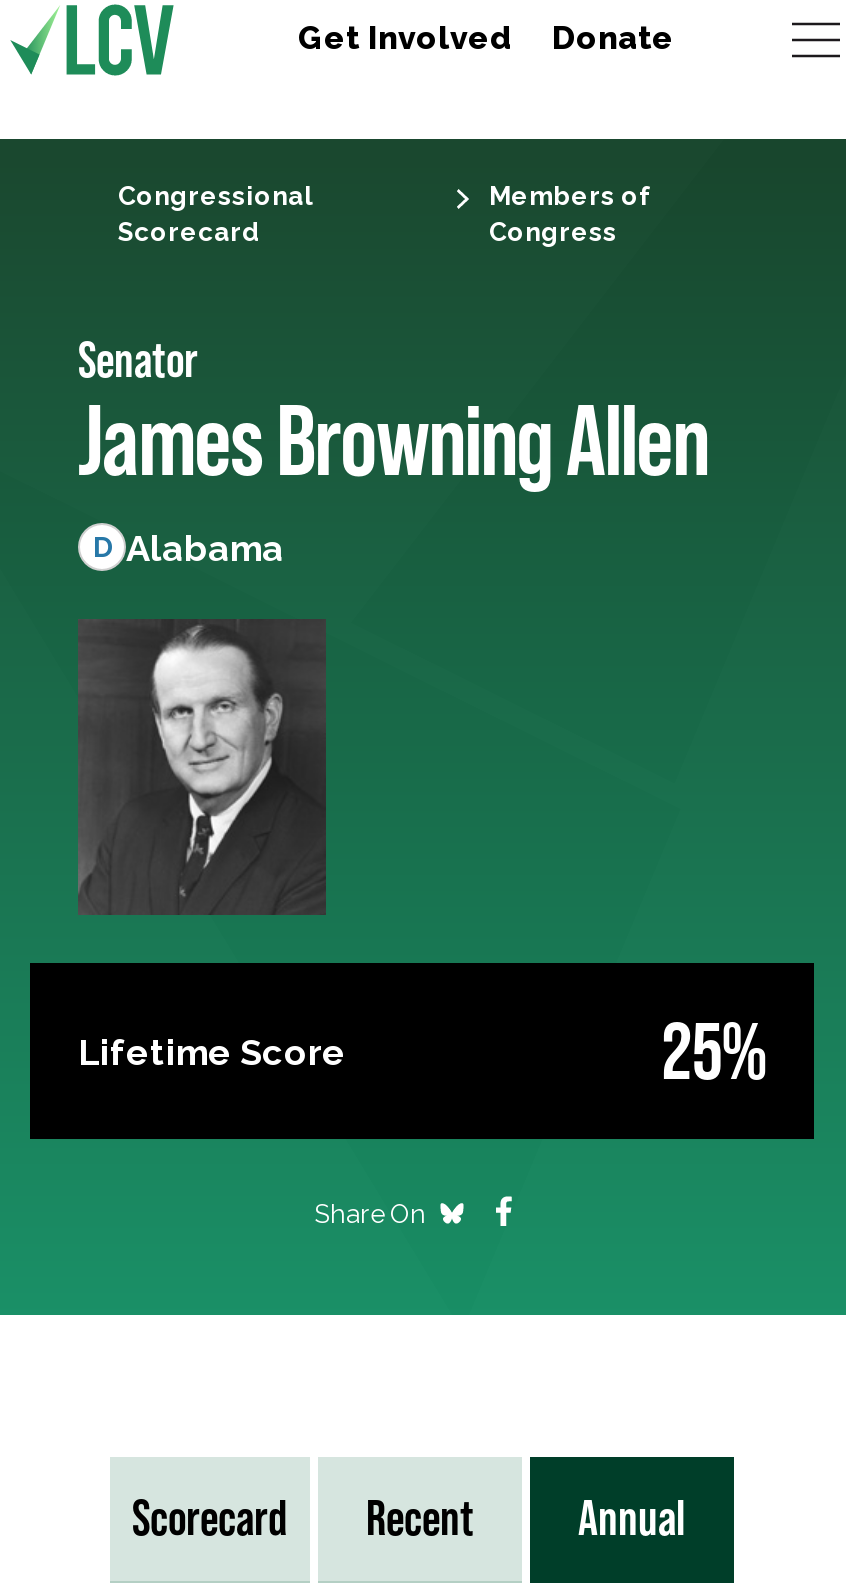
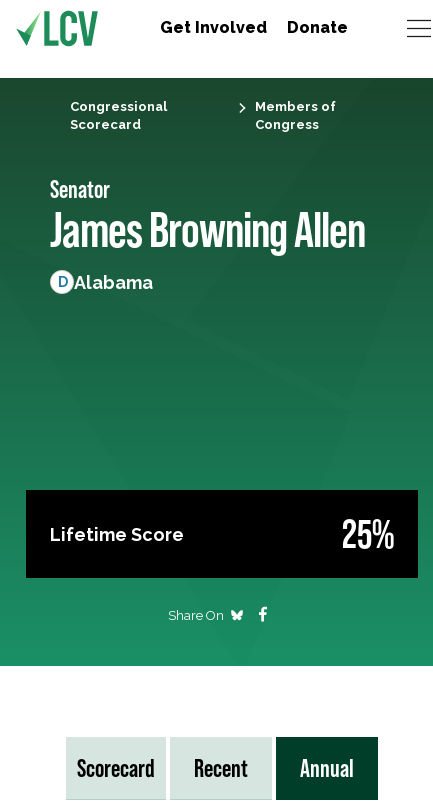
- [image]
